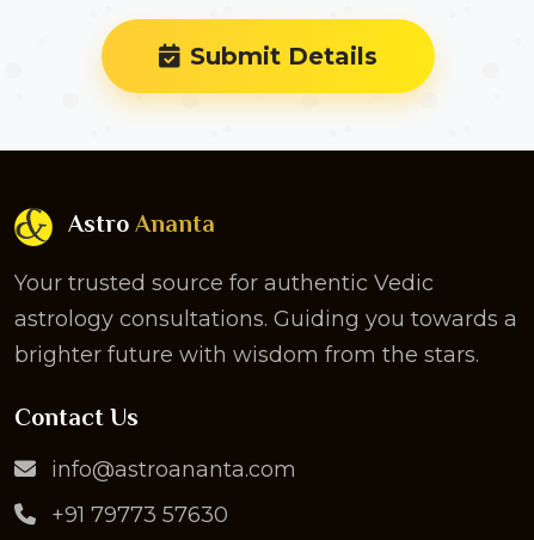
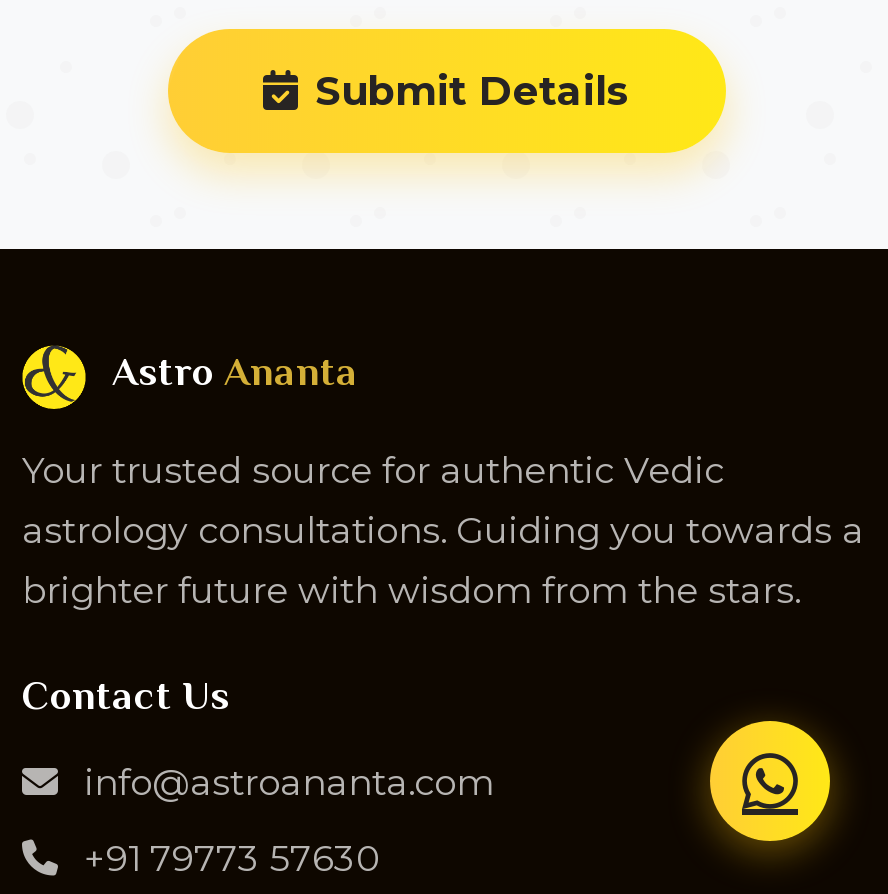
+ [image]
